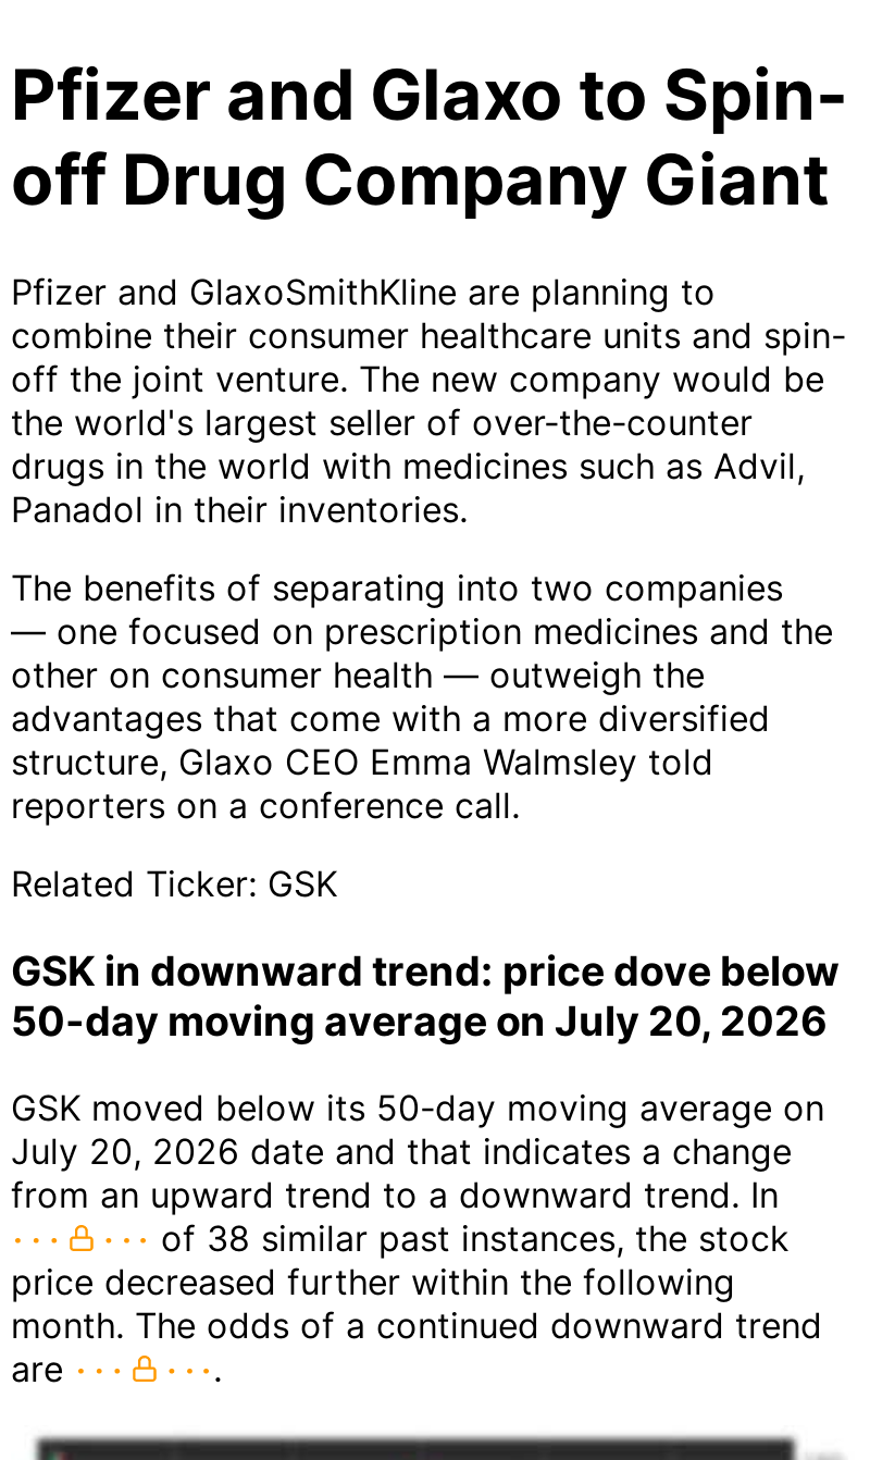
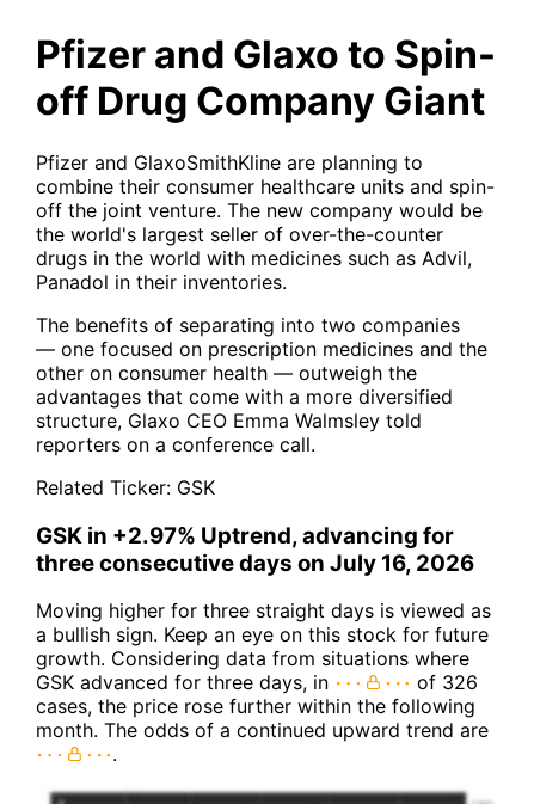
- GSK in downward trend: price dove below
- 50-day moving average on July 20, 2026
+ GSK in +2.97% Uptrend, advancing for
+ three consecutive days on July 16, 2026

- GSK moved below its 50-day moving average on
- July 20, 2026 date and that indicates a change
- from an upward trend to a downward trend. In
- of 38 similar past instances, the stock
- price decreased further within the following
- month. The odds of a continued downward trend
- are
+ Moving higher for three straight days is viewed as
+ a bullish sign. Keep an eye on this stock for future
+ growth. Considering data from situations where
+ GSK advanced for three days, in
+ of 326
+ cases, the price rose further within the following
+ month. The odds of a continued upward trend are
